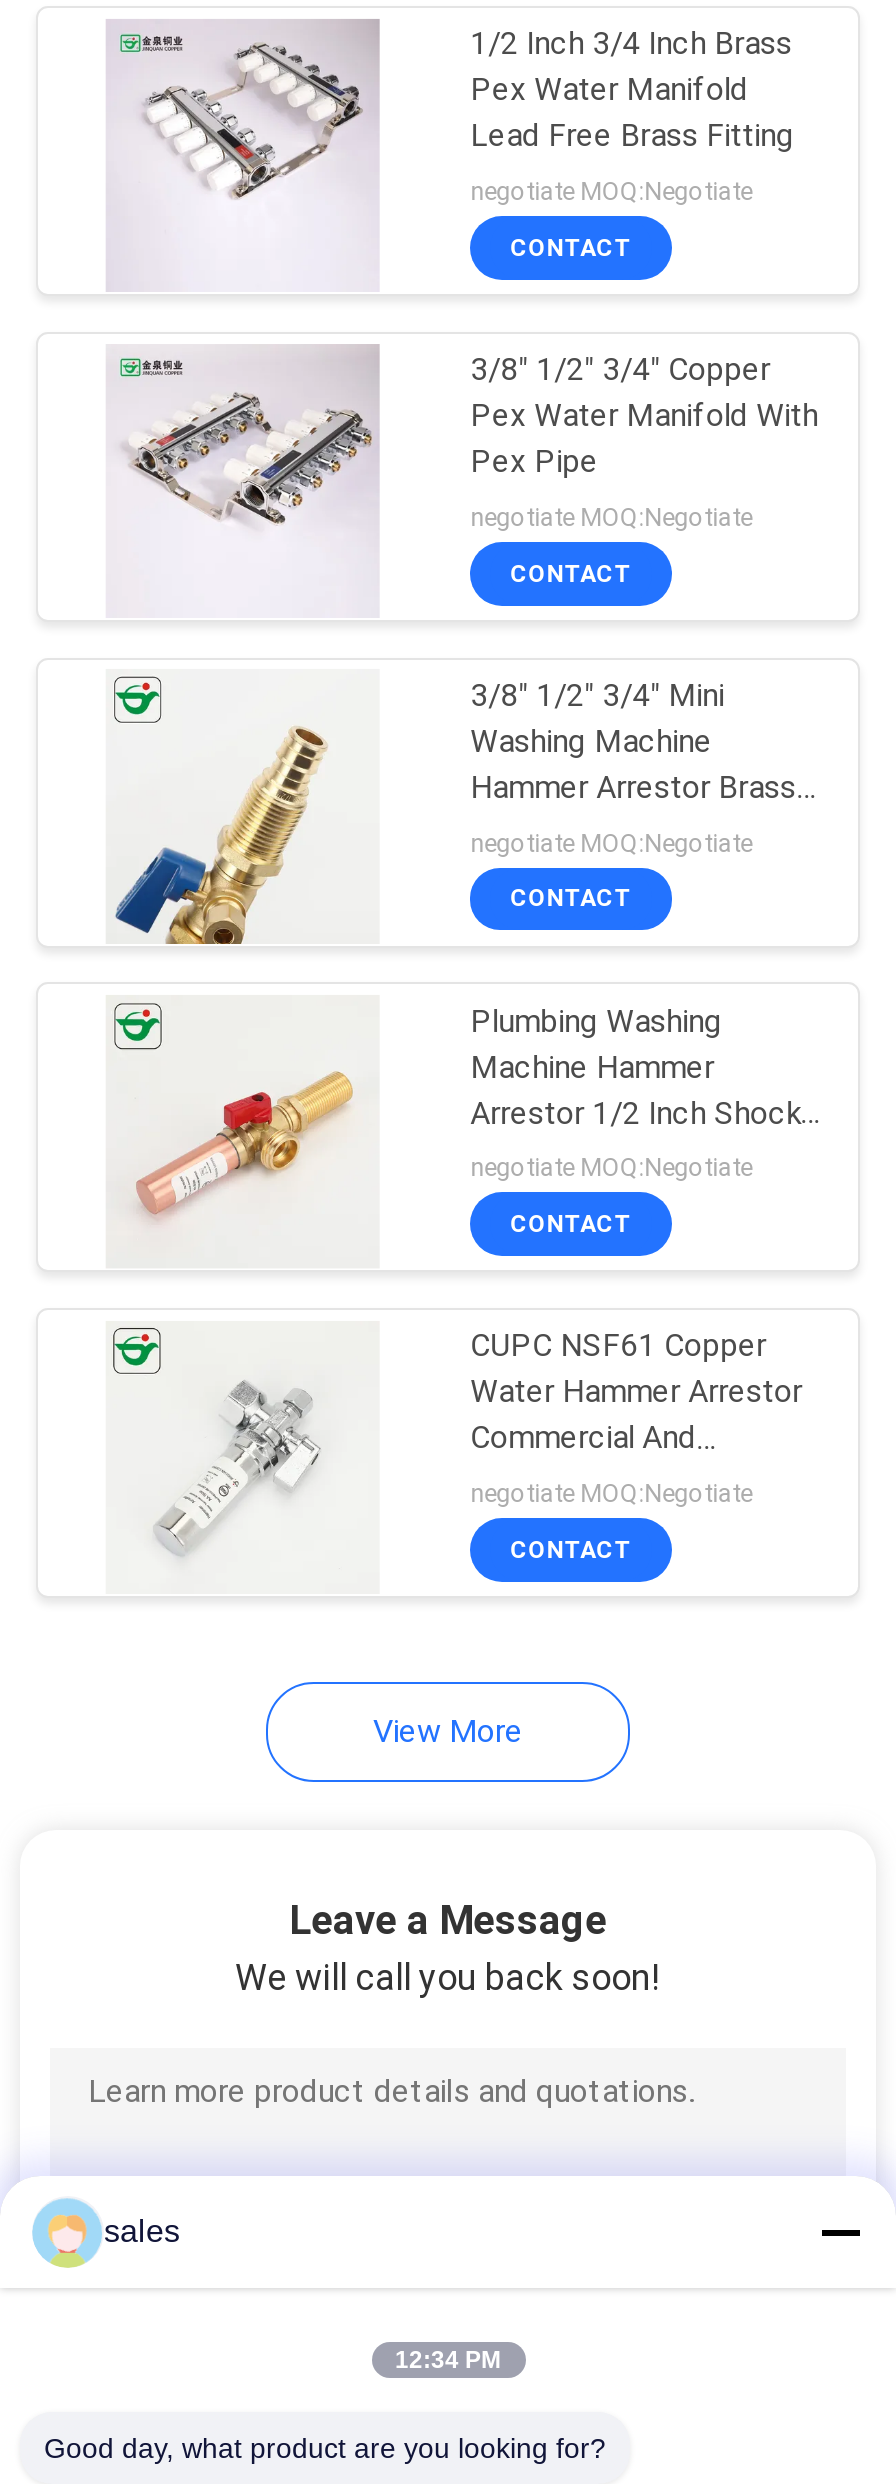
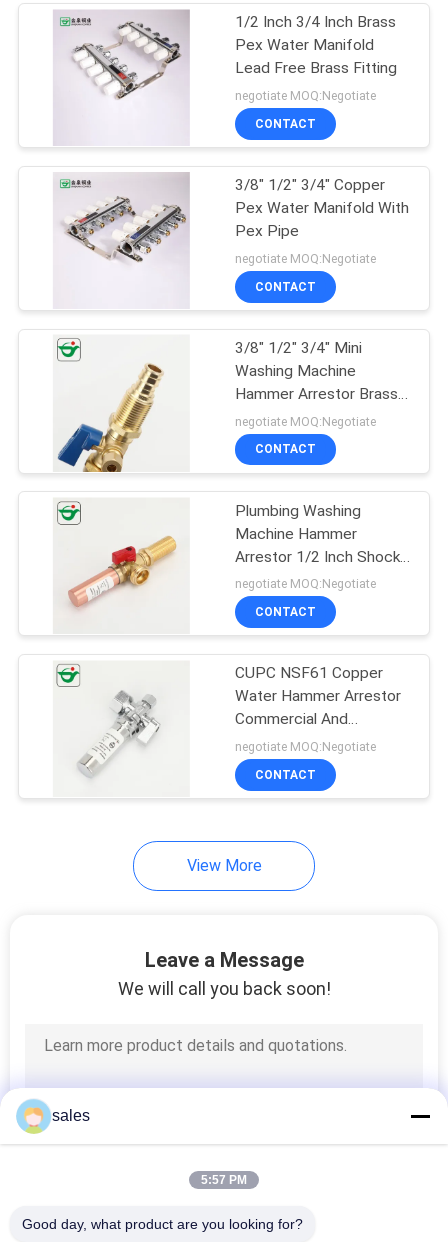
- 12:34 PM
+ 5:57 PM
